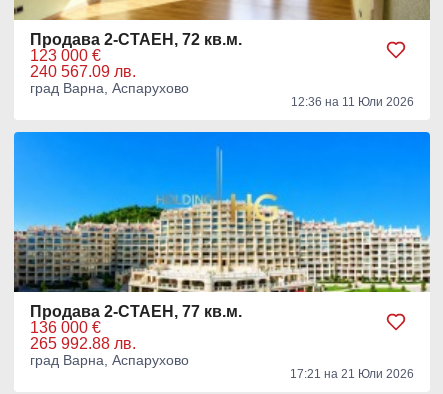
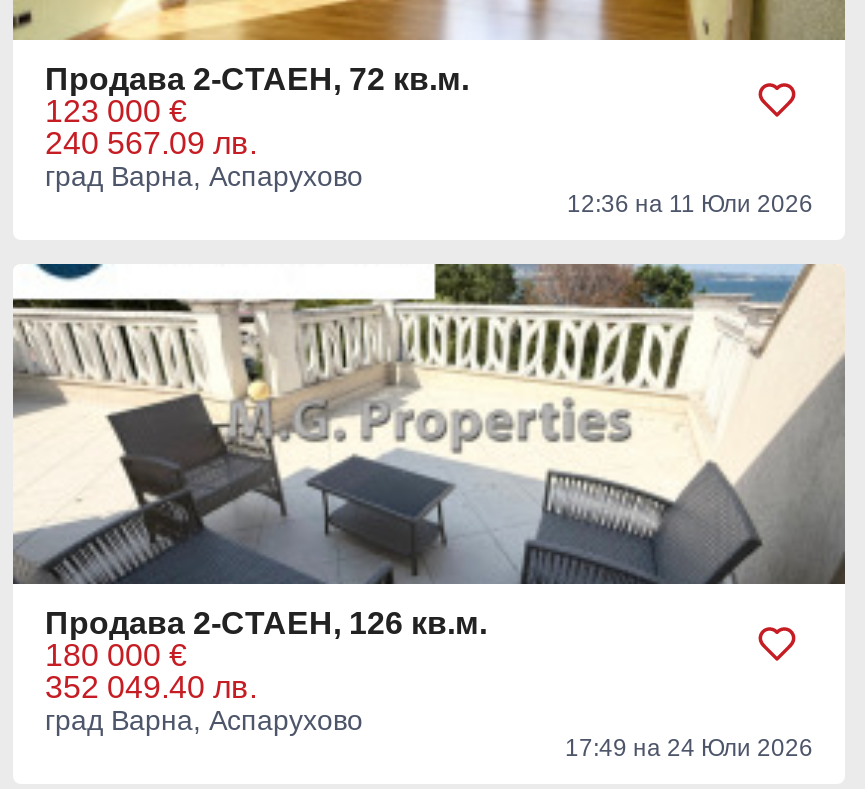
- [image]
- Продава 2-СТАЕН, 77 кв.м.
+ [image]
+ Продава 2-СТАЕН, 126 кв.м.

- 136 000 €
+ 180 000 €

- 265 992.88 лв.
+ 352 049.40 лв.

- 17:21 на 21 Юли 2026
+ 17:49 на 24 Юли 2026
